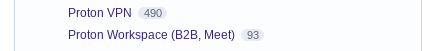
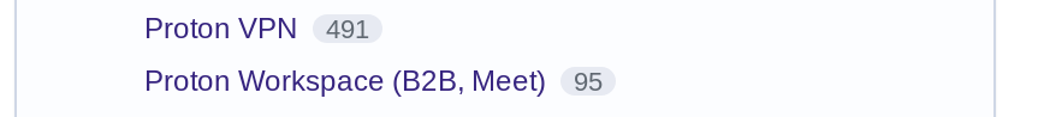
- Proton VPN 490
+ Proton VPN 491

- Proton Workspace (B2B, Meet) 93
+ Proton Workspace (B2B, Meet) 95
